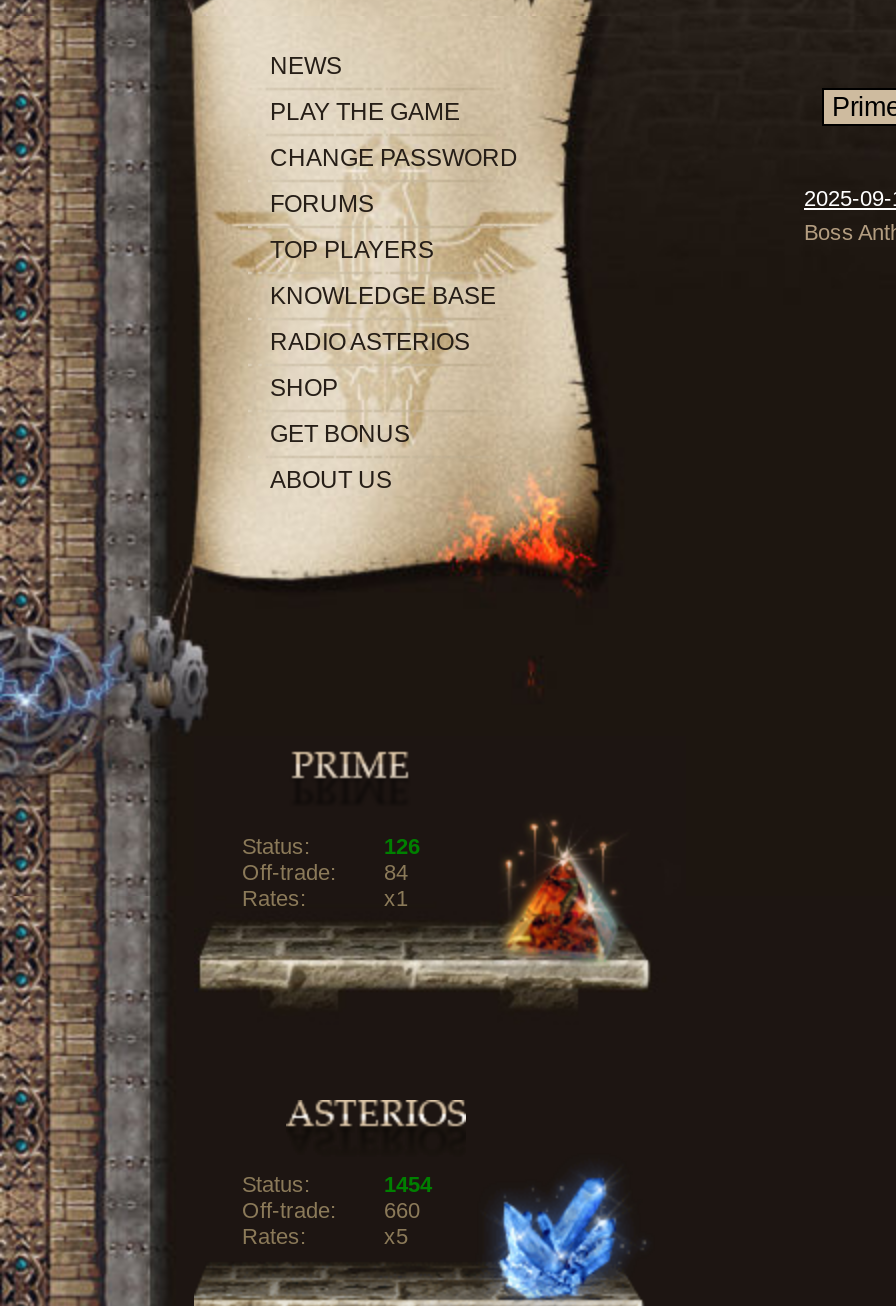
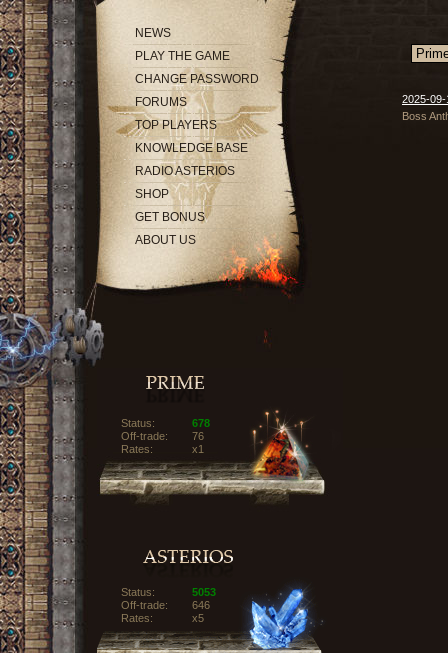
- 126
+ 678

- Off-trade: 84
+ Off-trade: 76

- 1454
+ 5053

- Off-trade: 660
+ Off-trade: 646
